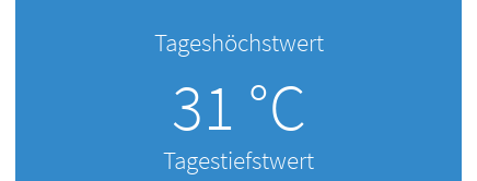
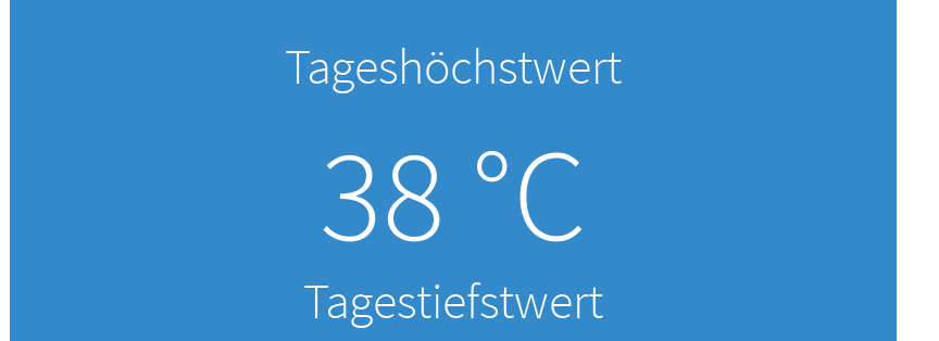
- 31 °C
+ 38 °C
